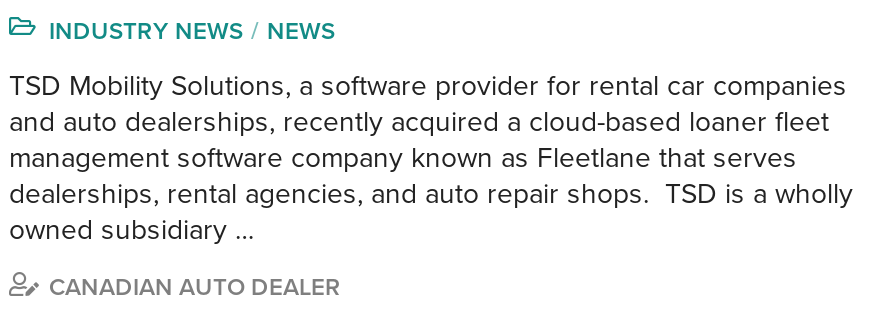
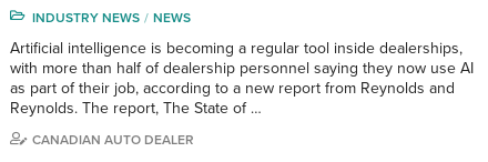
- TSD Mobility Solutions, a software provider for rental car companies
- and auto dealerships, recently acquired a cloud-based loaner fleet
- management software company known as Fleetlane that serves
- dealerships, rental agencies, and auto repair shops. TSD is a wholly
- owned subsidiary …
+ Artificial intelligence is becoming a regular tool inside dealerships,
+ with more than half of dealership personnel saying they now use AI
+ as part of their job, according to a new report from Reynolds and
+ Reynolds. The report, The State of …
